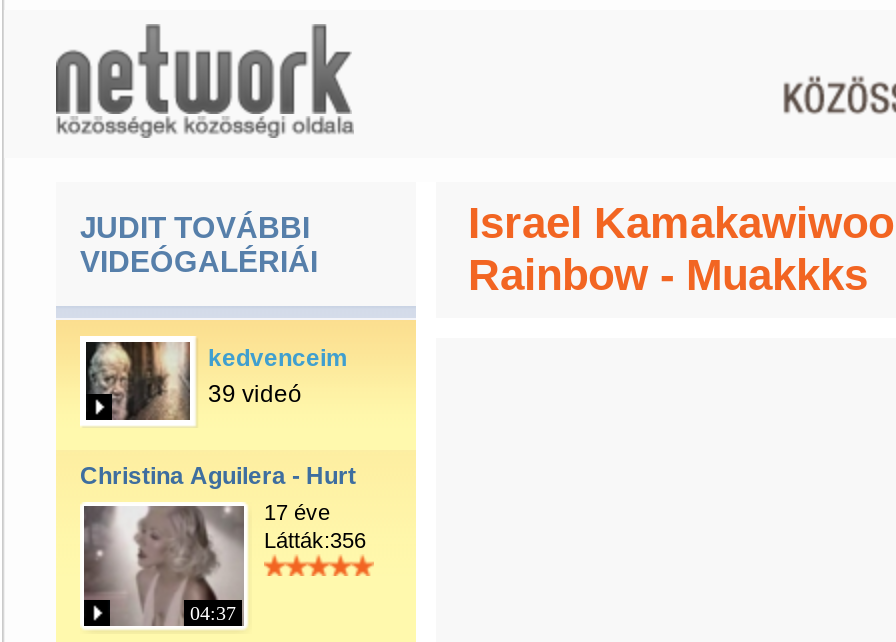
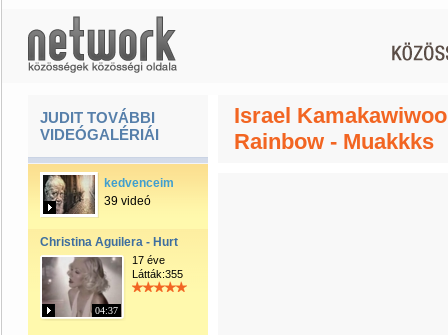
- Látták:356
+ Látták:355
